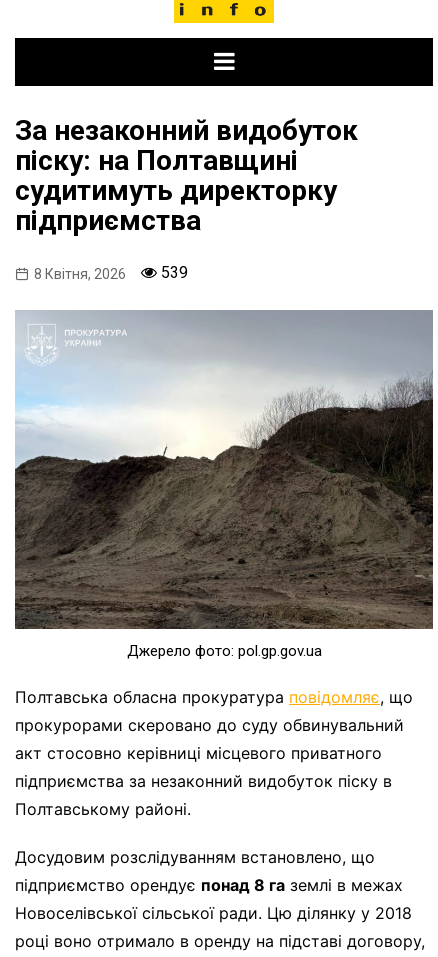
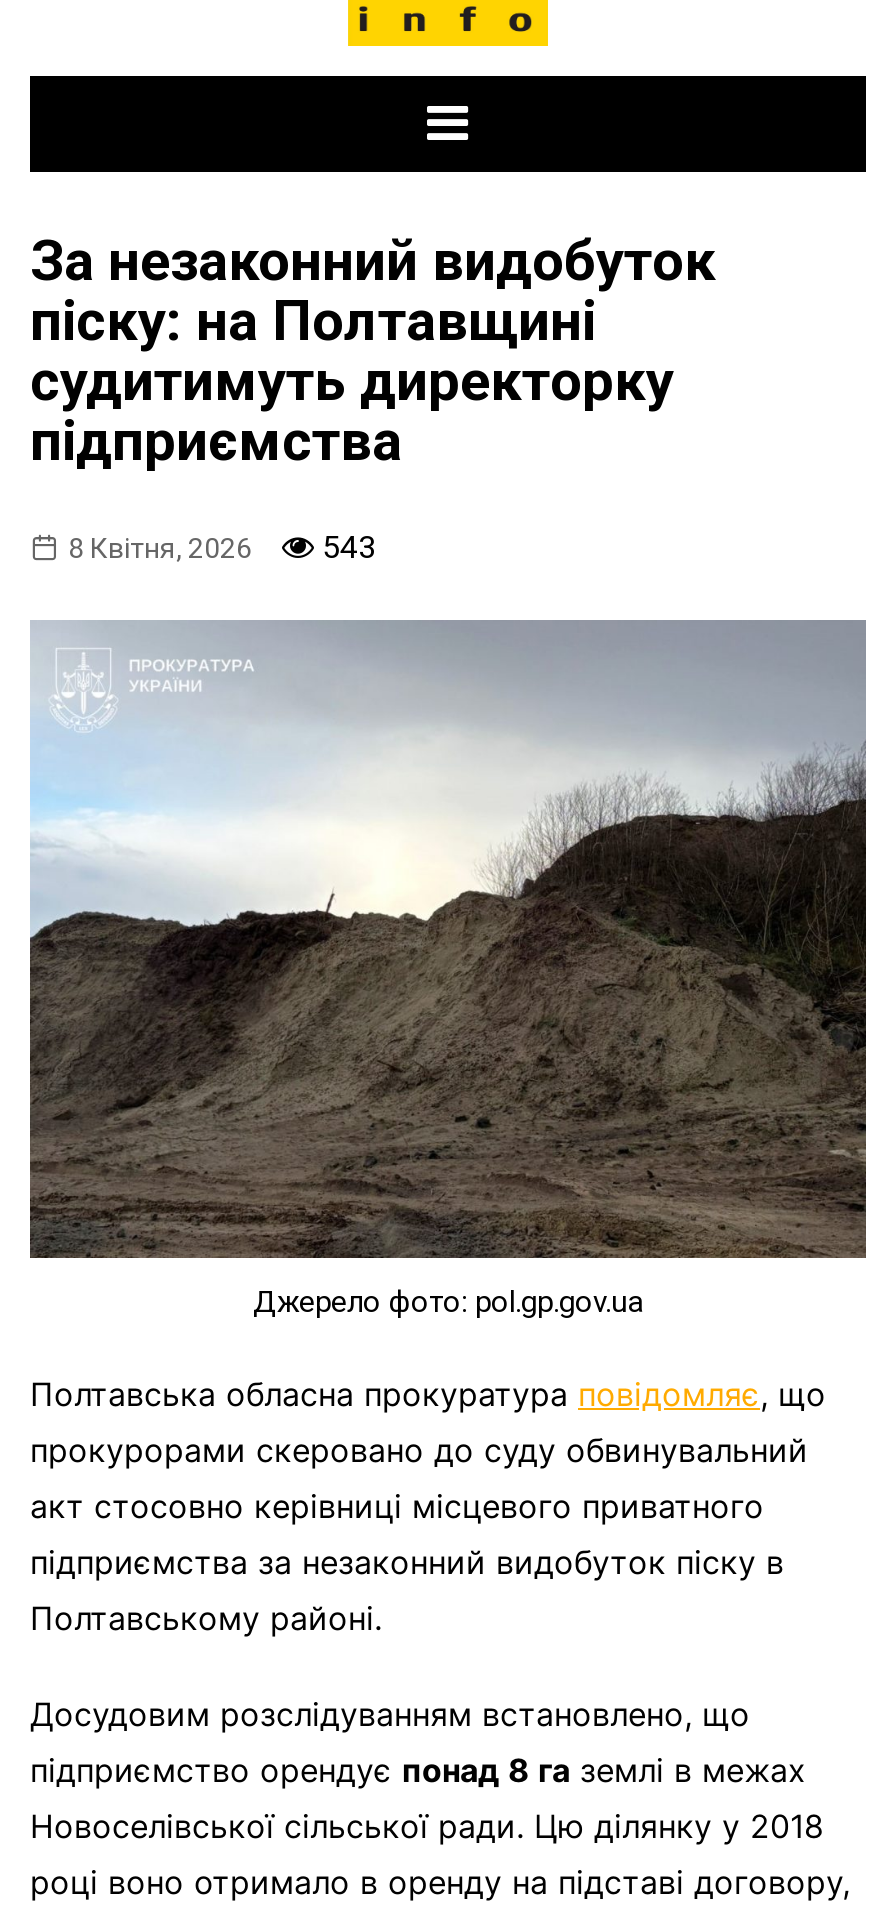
- 539
+ 543
